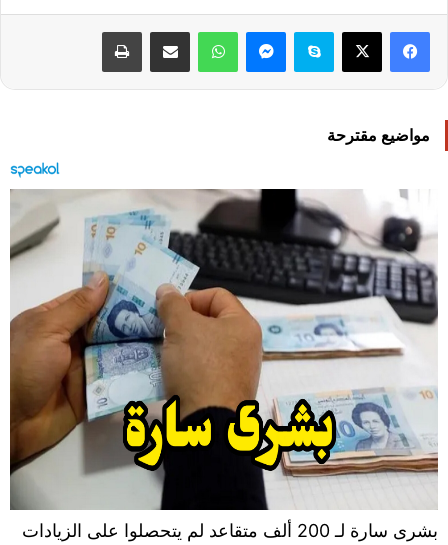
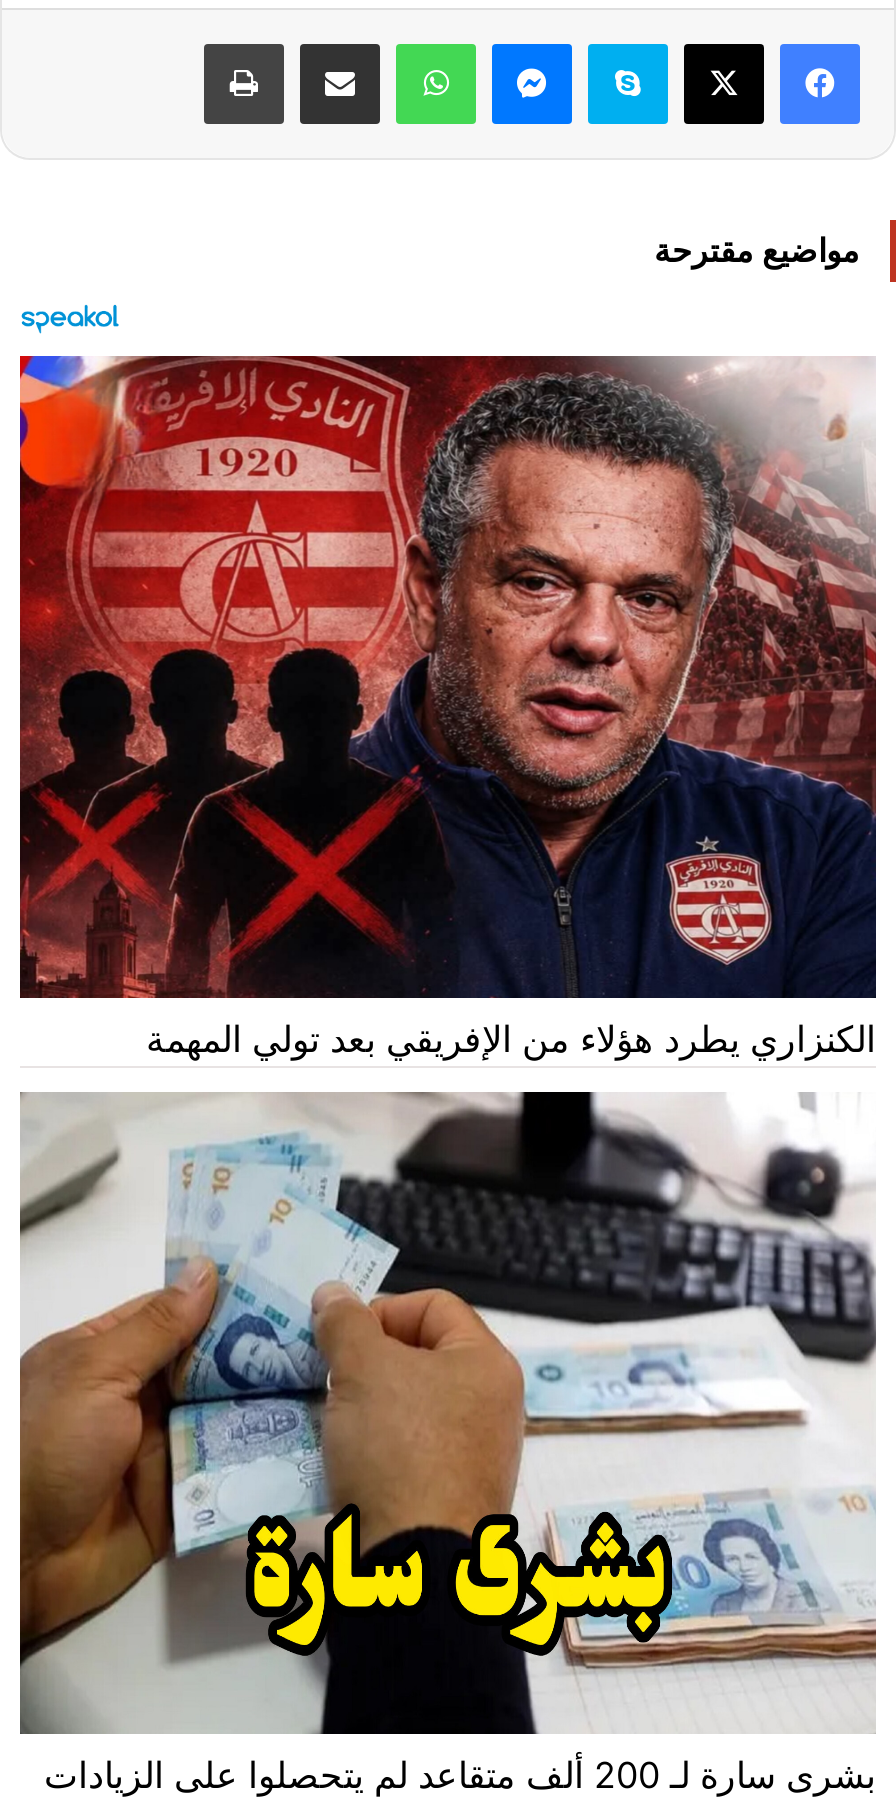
+ [image]
+ الكنزاري يطرد هؤلاء من الإفريقي بعد تولي المهمة
